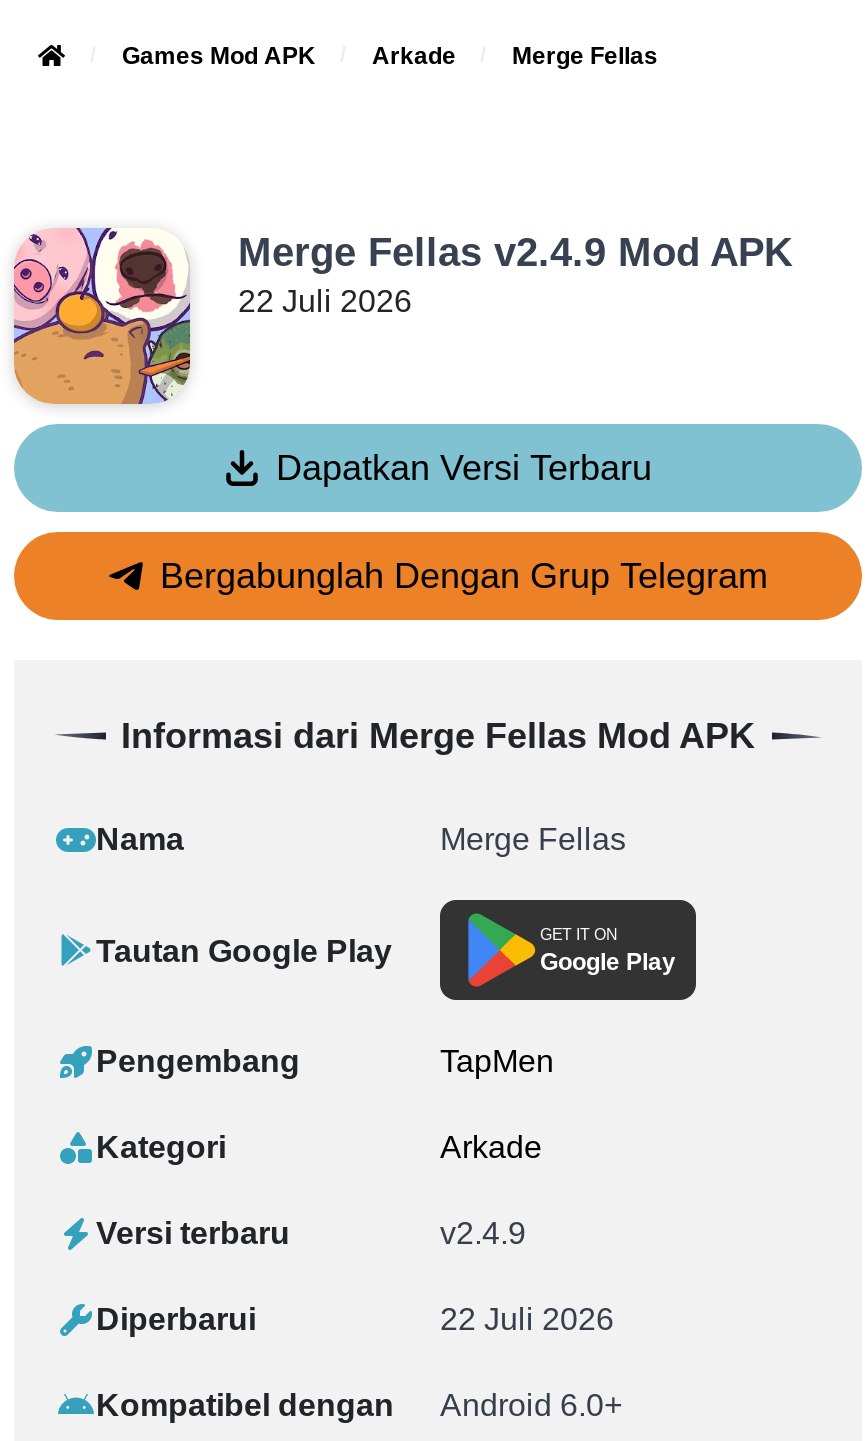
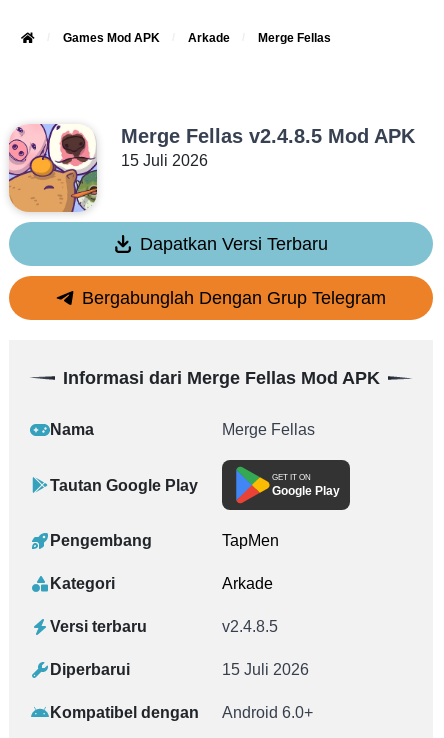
- Merge Fellas v2.4.9 Mod APK
+ Merge Fellas v2.4.8.5 Mod APK

- 22 Juli 2026
+ 15 Juli 2026

- v2.4.9
+ v2.4.8.5

- 22 Juli 2026
+ 15 Juli 2026
